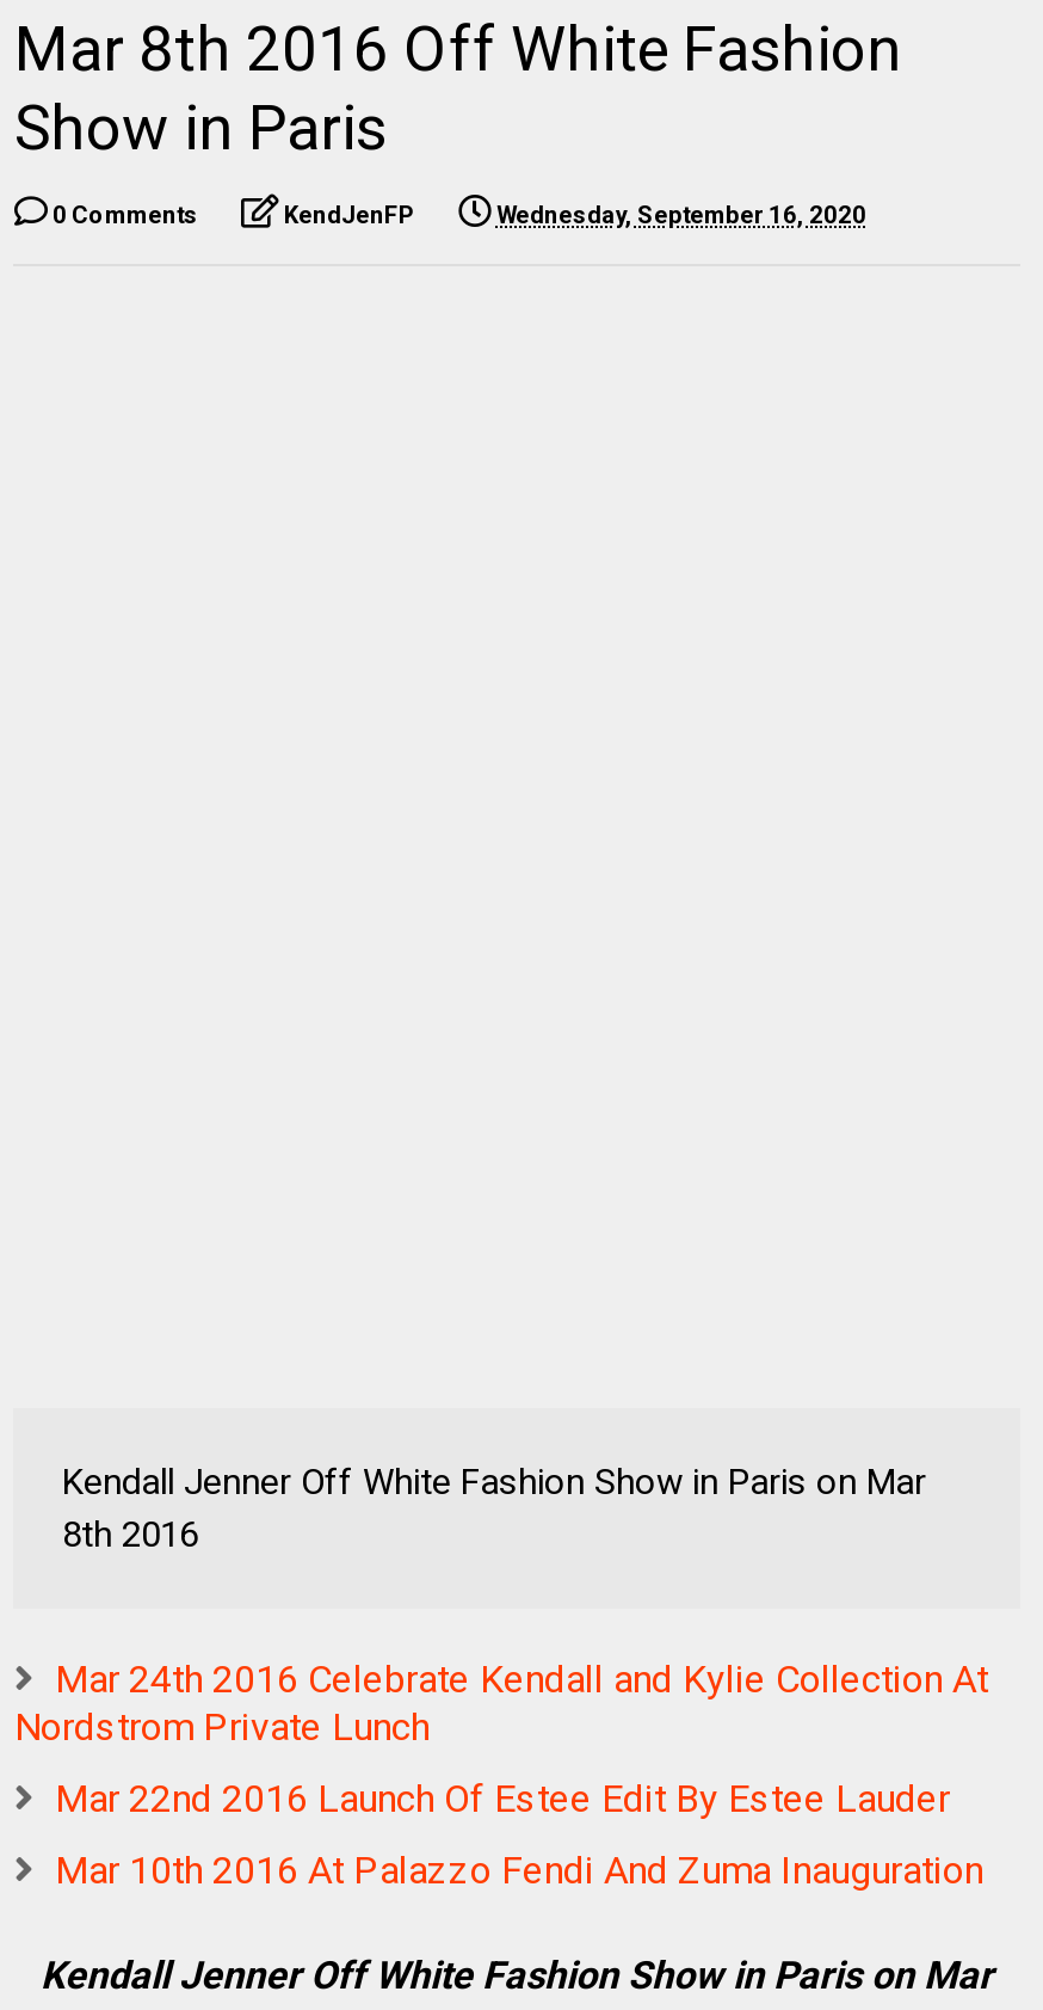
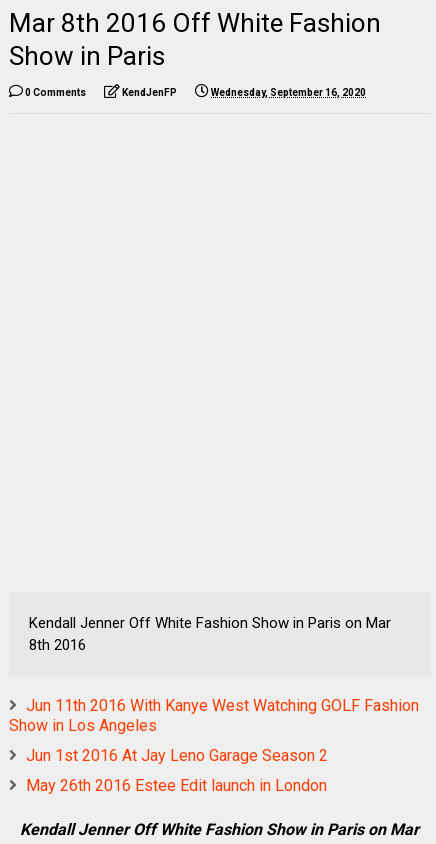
- Mar 24th 2016 Celebrate Kendall and Kylie Collection At
- Nordstrom Private Lunch
+ Jun 11th 2016 With Kanye West Watching GOLF Fashion
+ Show in Los Angeles

- Mar 22nd 2016 Launch Of Estee Edit By Estee Lauder
+ Jun 1st 2016 At Jay Leno Garage Season 2

- Mar 10th 2016 At Palazzo Fendi And Zuma Inauguration
+ May 26th 2016 Estee Edit launch in London
